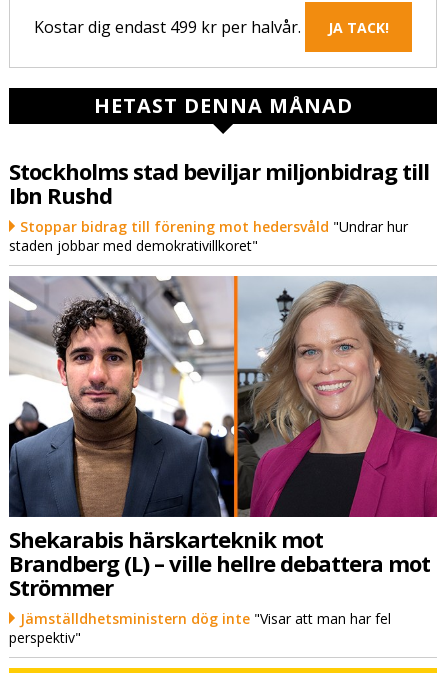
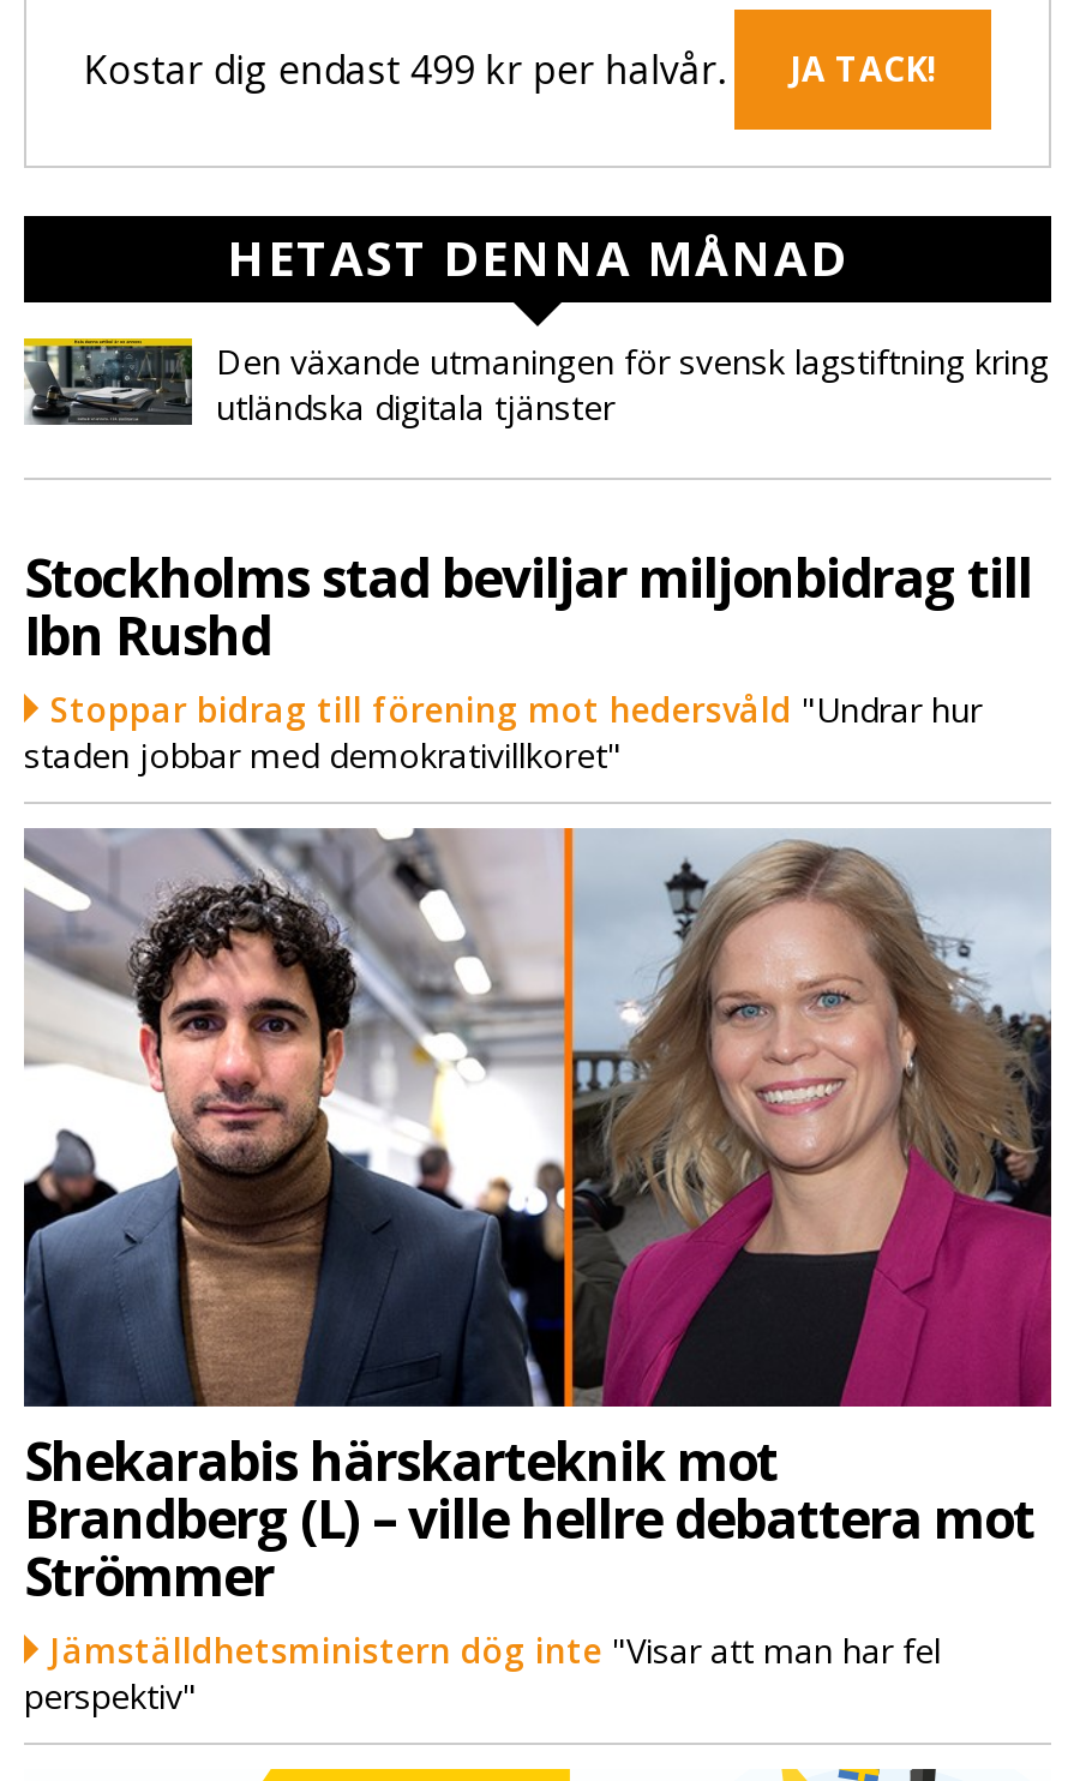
+ [image]
+ Den växande utmaningen för svensk lagstiftning kring
+ utländska digitala tjänster
